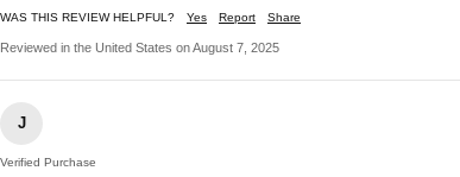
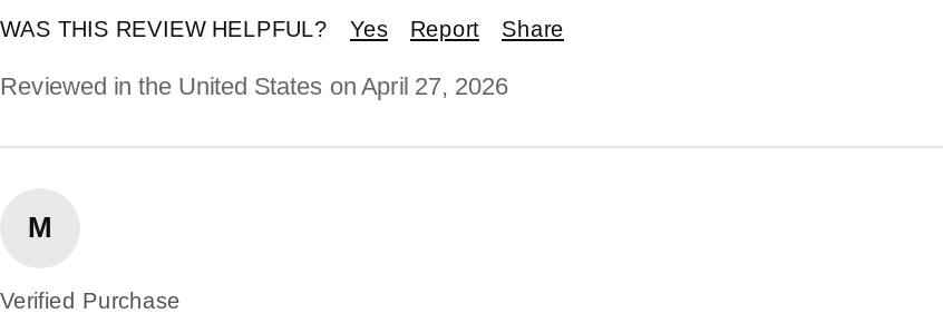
- Reviewed in the United States on August 7, 2025
+ Reviewed in the United States on April 27, 2026

- J
+ M
